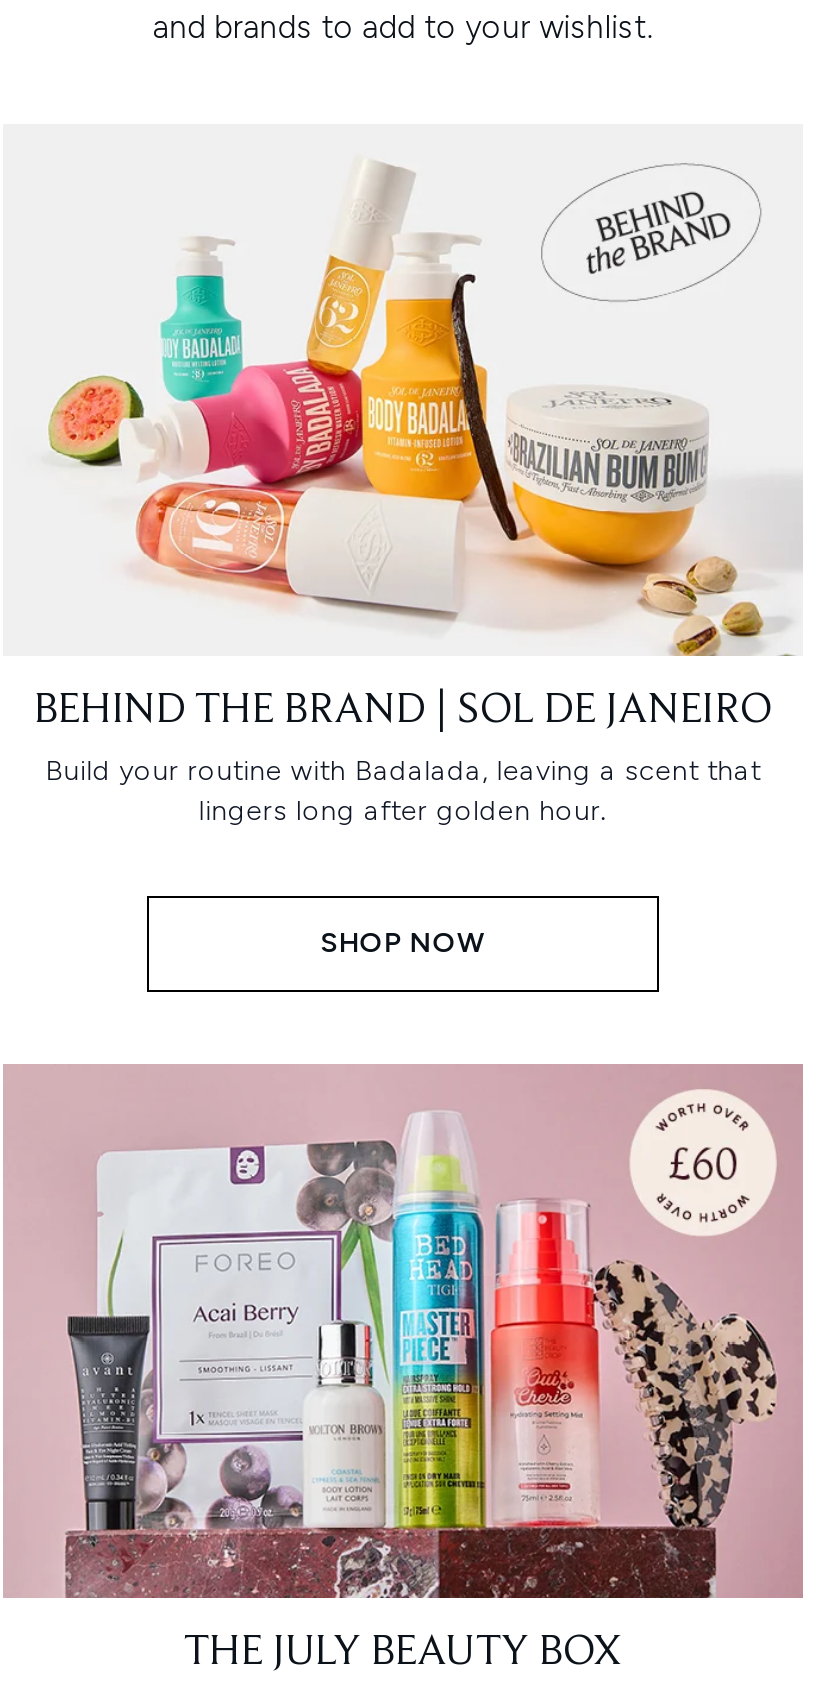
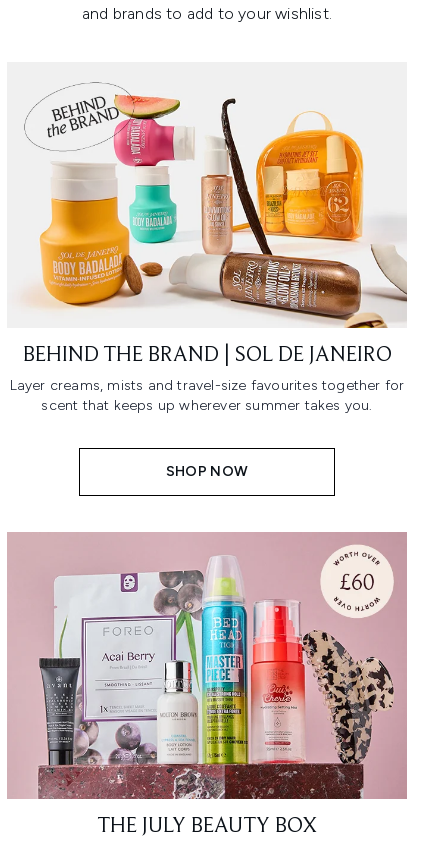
- [image]
+ [image]

- Build your routine with Badalada, leaving a scent that
- lingers long after golden hour.
+ Layer creams, mists and travel-size favourites together for
+ scent that keeps up wherever summer takes you.
